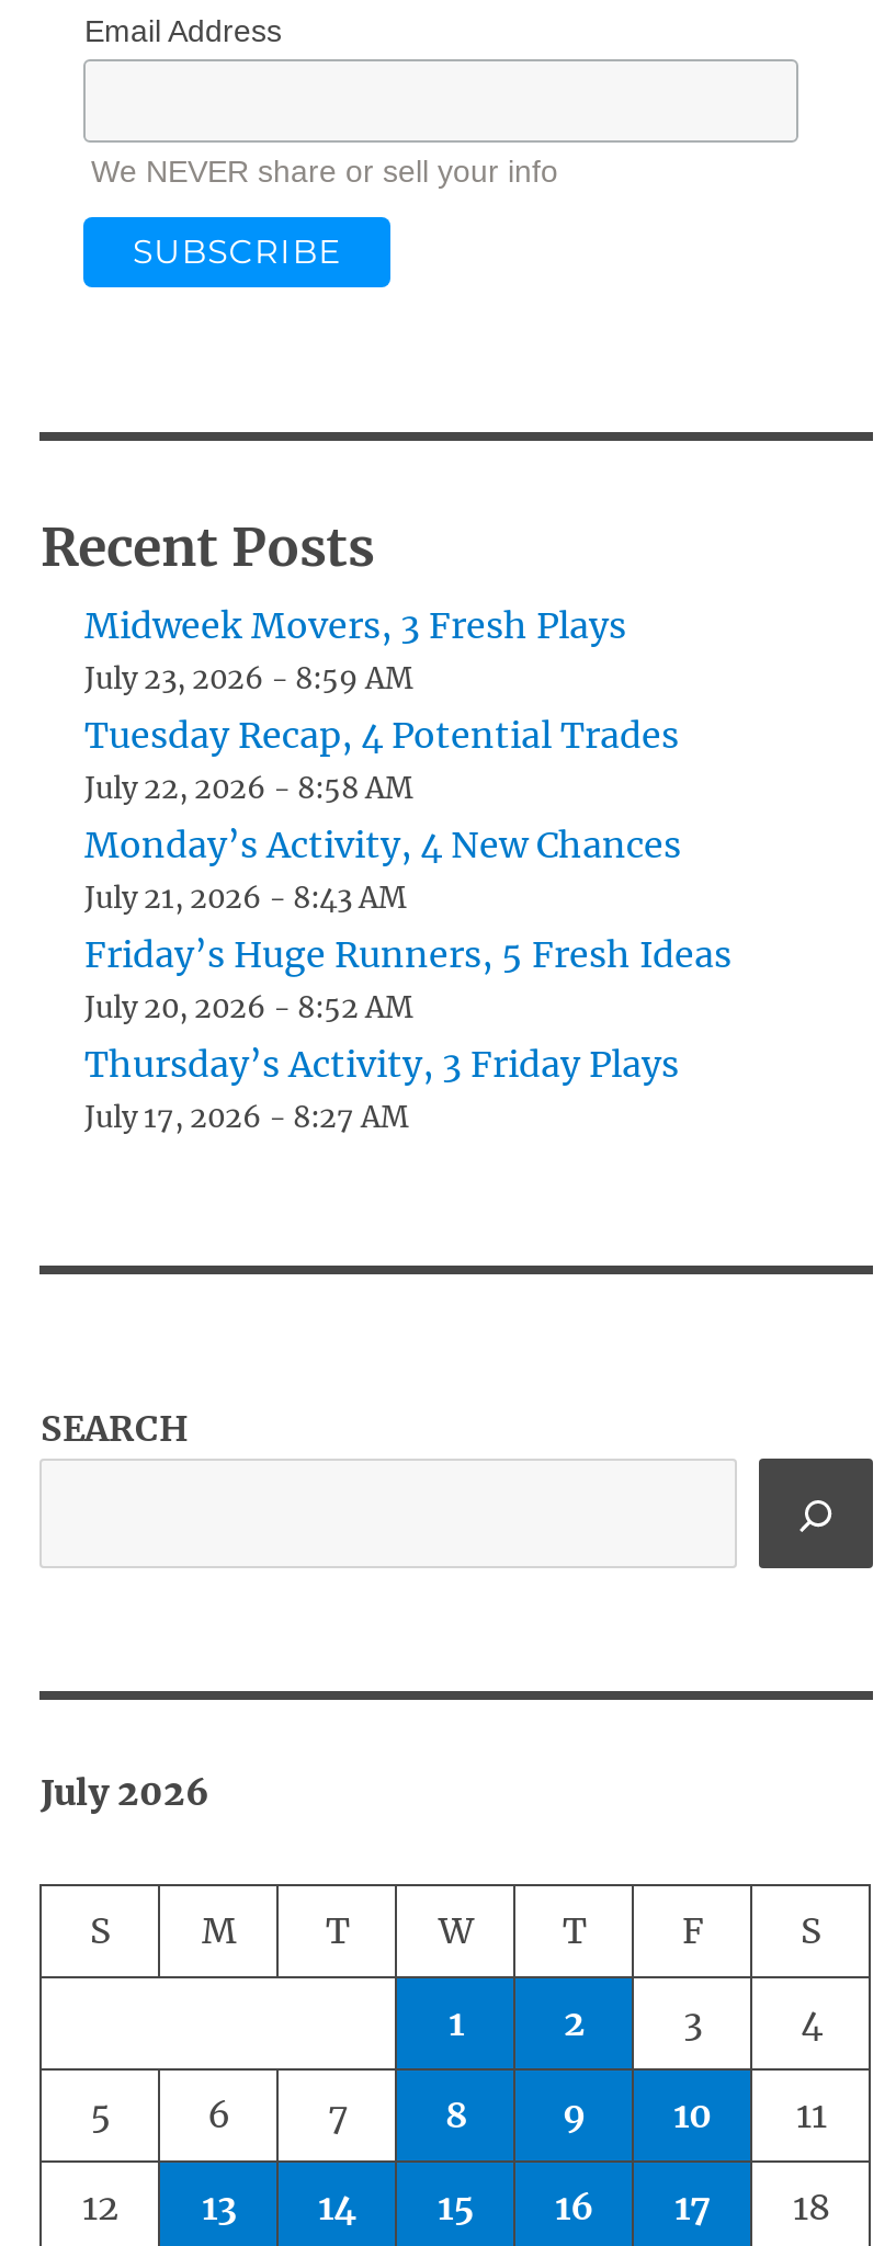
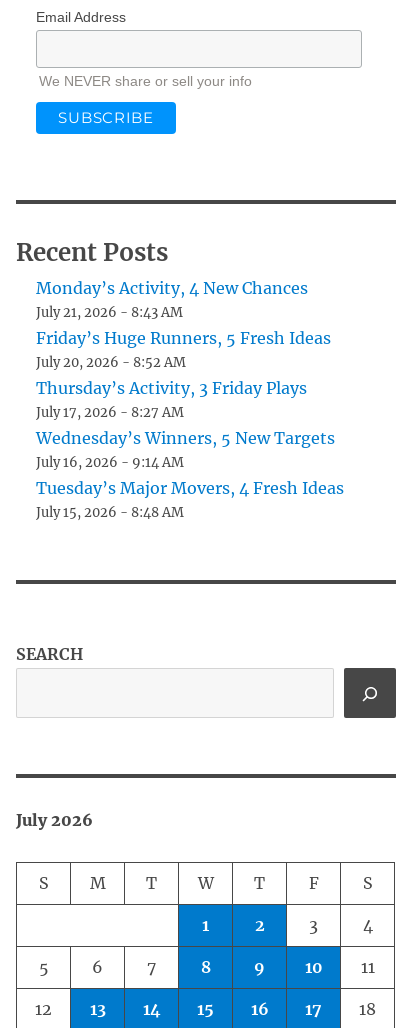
- Midweek Movers, 3 Fresh Plays
- July 23, 2026 - 8:59 AM
- Tuesday Recap, 4 Potential Trades
- July 22, 2026 - 8:58 AM

moved up: Monday’s Activity, 4 New Chances | July 21, 2026 - 8:43 AM | Friday’s Huge Runners, 5 Fresh Ideas | July 20, 2026 - 8:52 AM | Thursday’s Activity, 3 Friday Plays | July 17, 2026 - 8:27 AM

+ Wednesday’s Winners, 5 New Targets
+ July 16, 2026 - 9:14 AM
+ Tuesday’s Major Movers, 4 Fresh Ideas
+ July 15, 2026 - 8:48 AM
